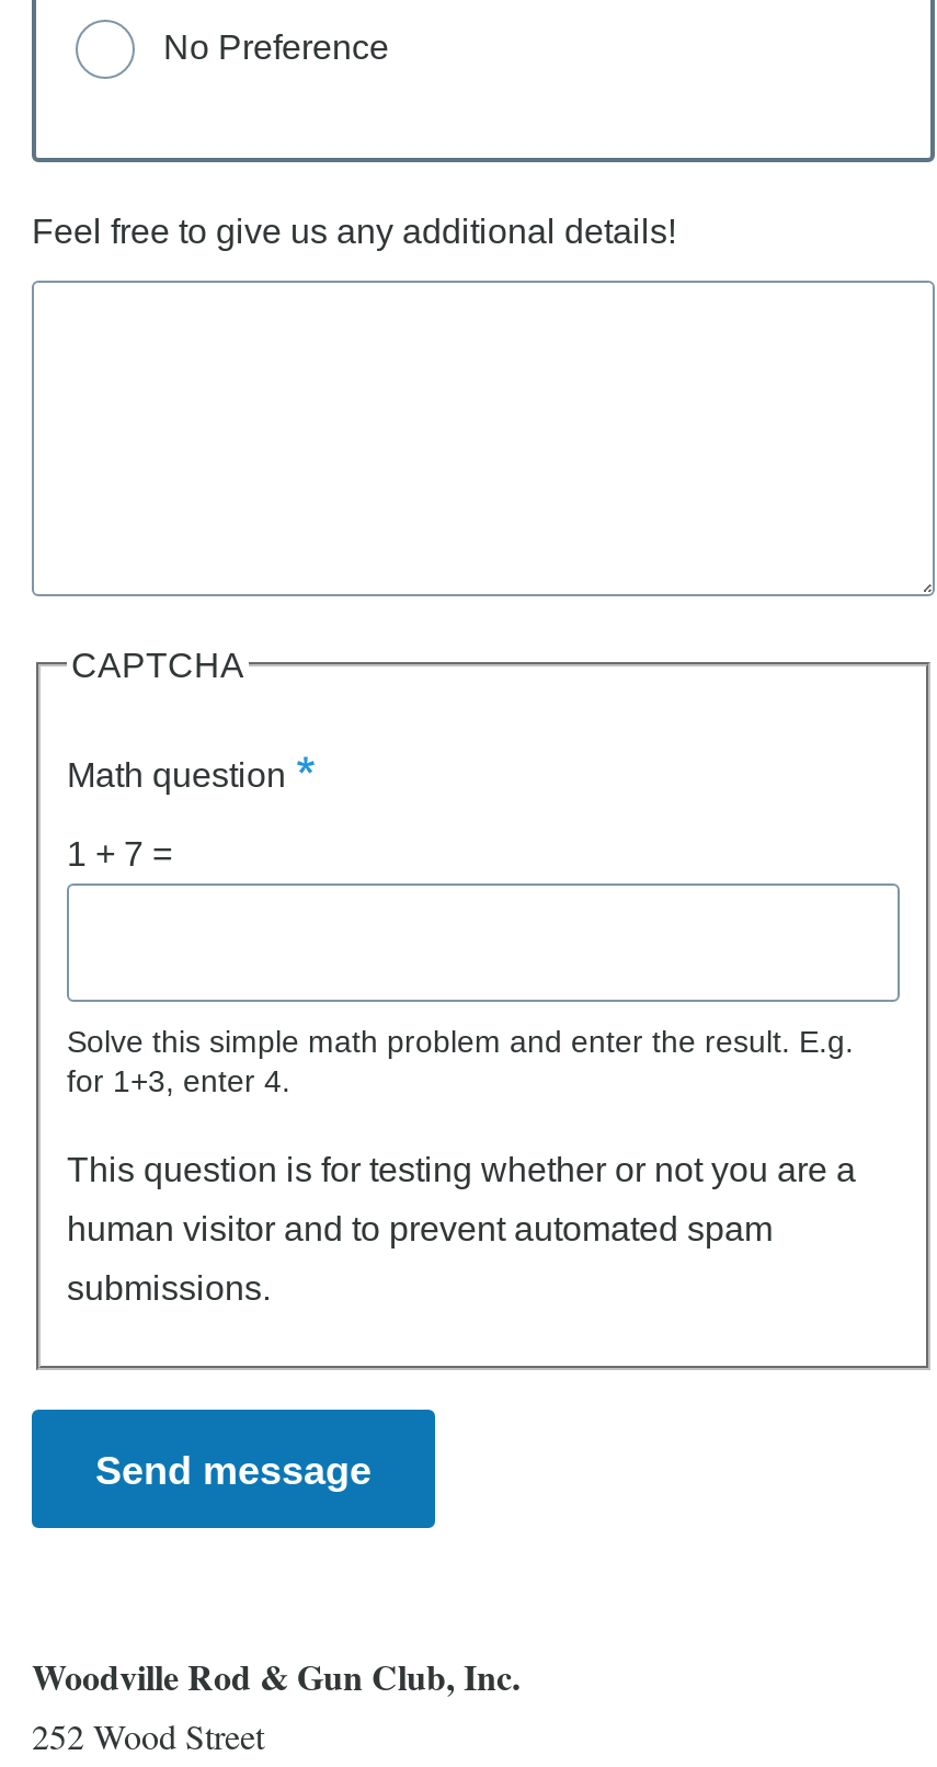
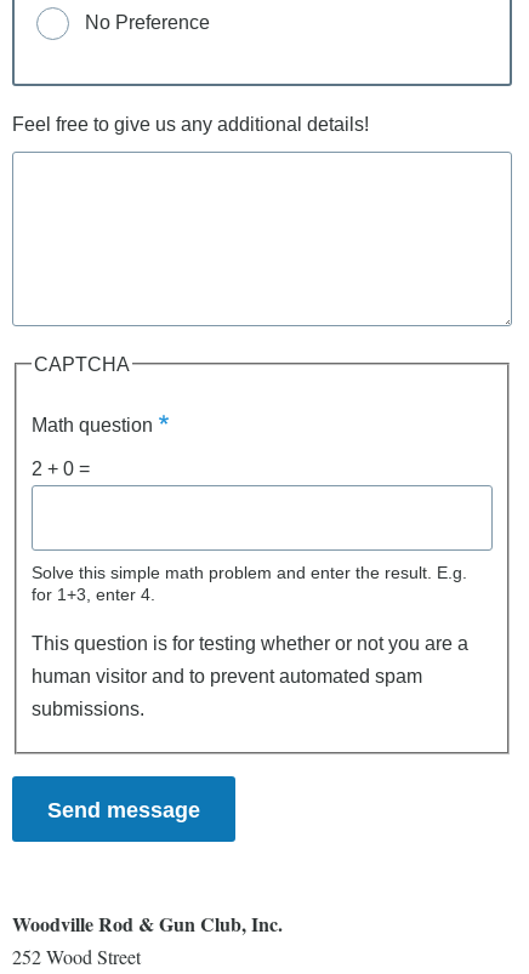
- 1 + 7 =
+ 2 + 0 =
